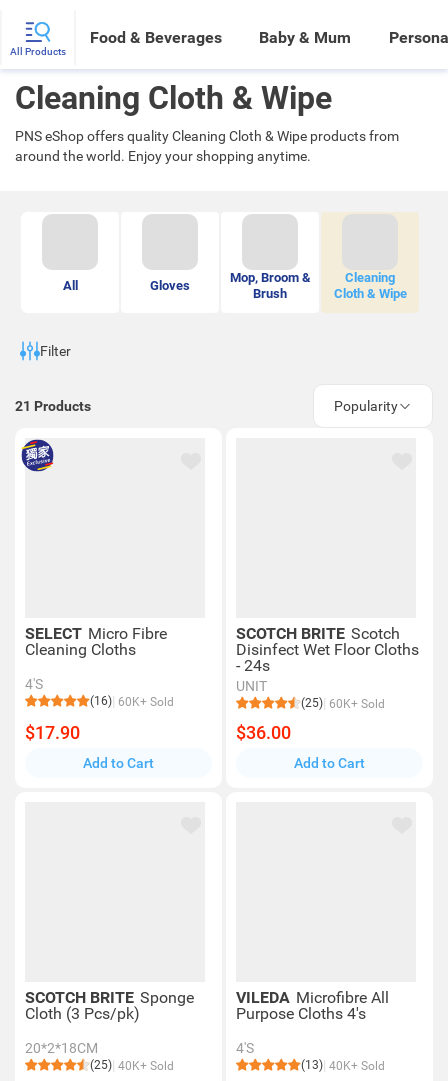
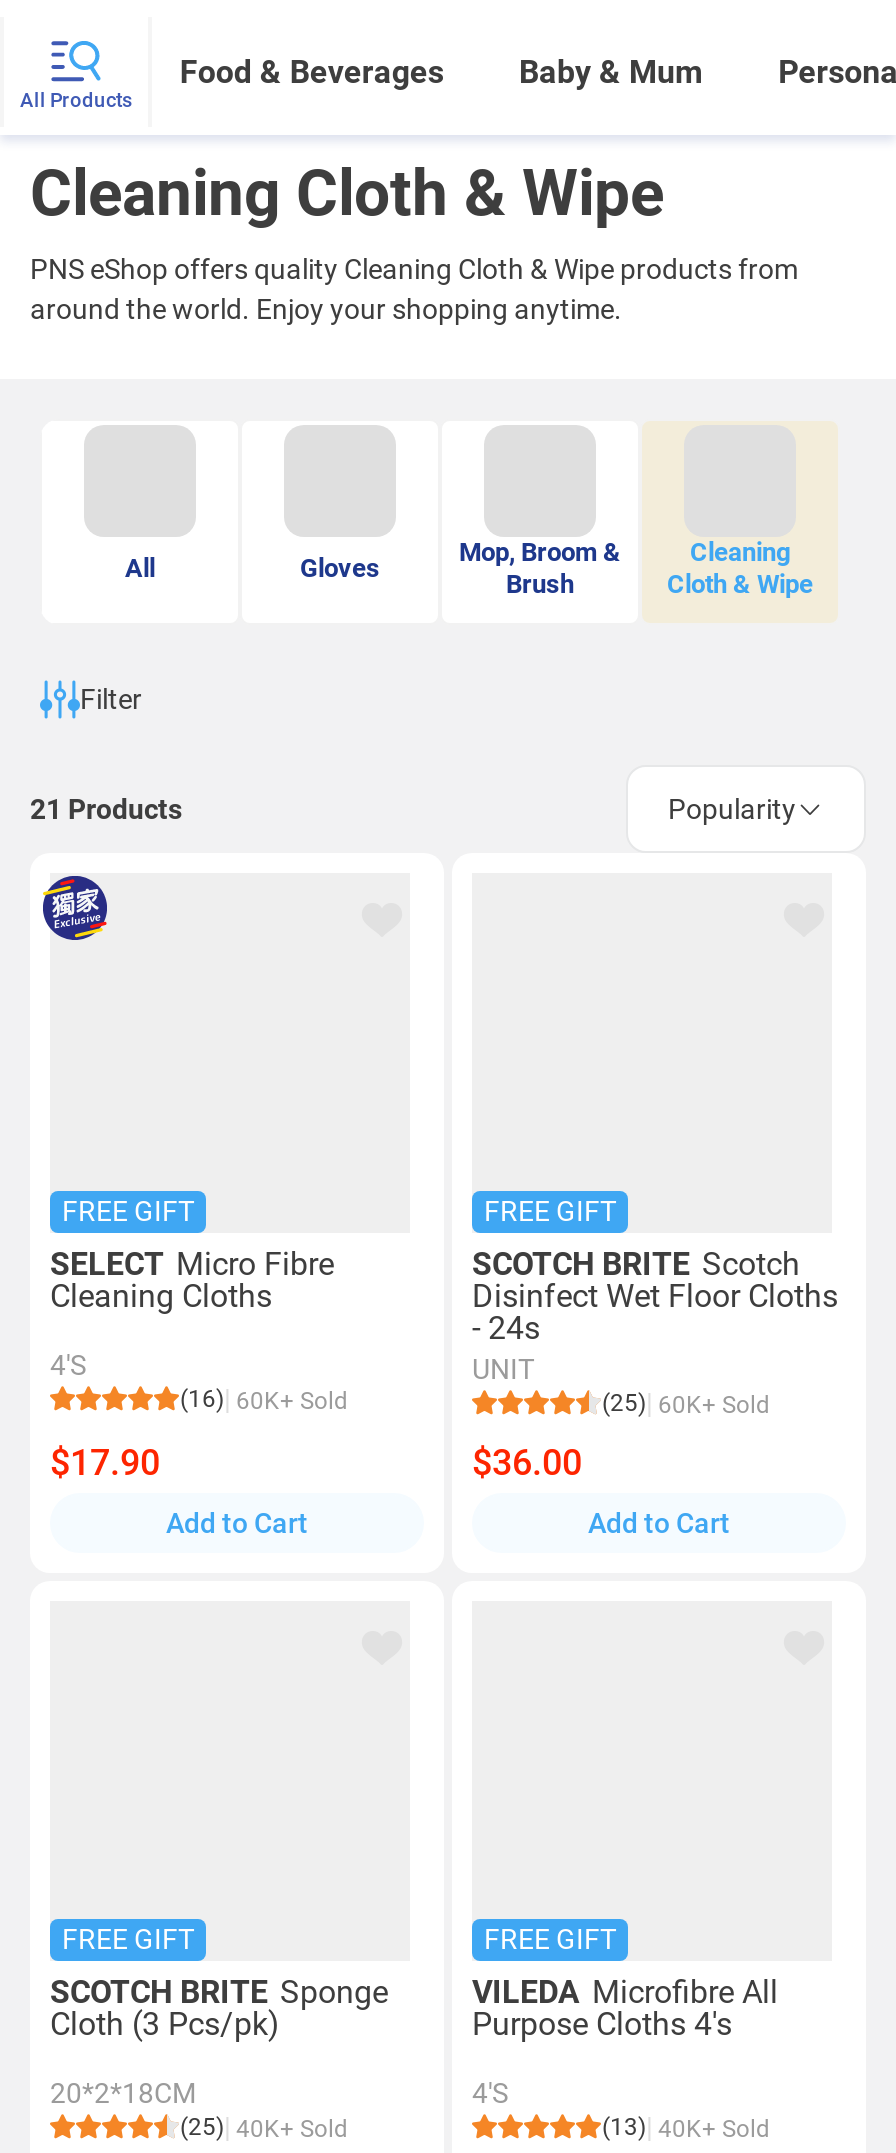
+ FREE GIFT

+ FREE GIFT

+ FREE GIFT

+ FREE GIFT
